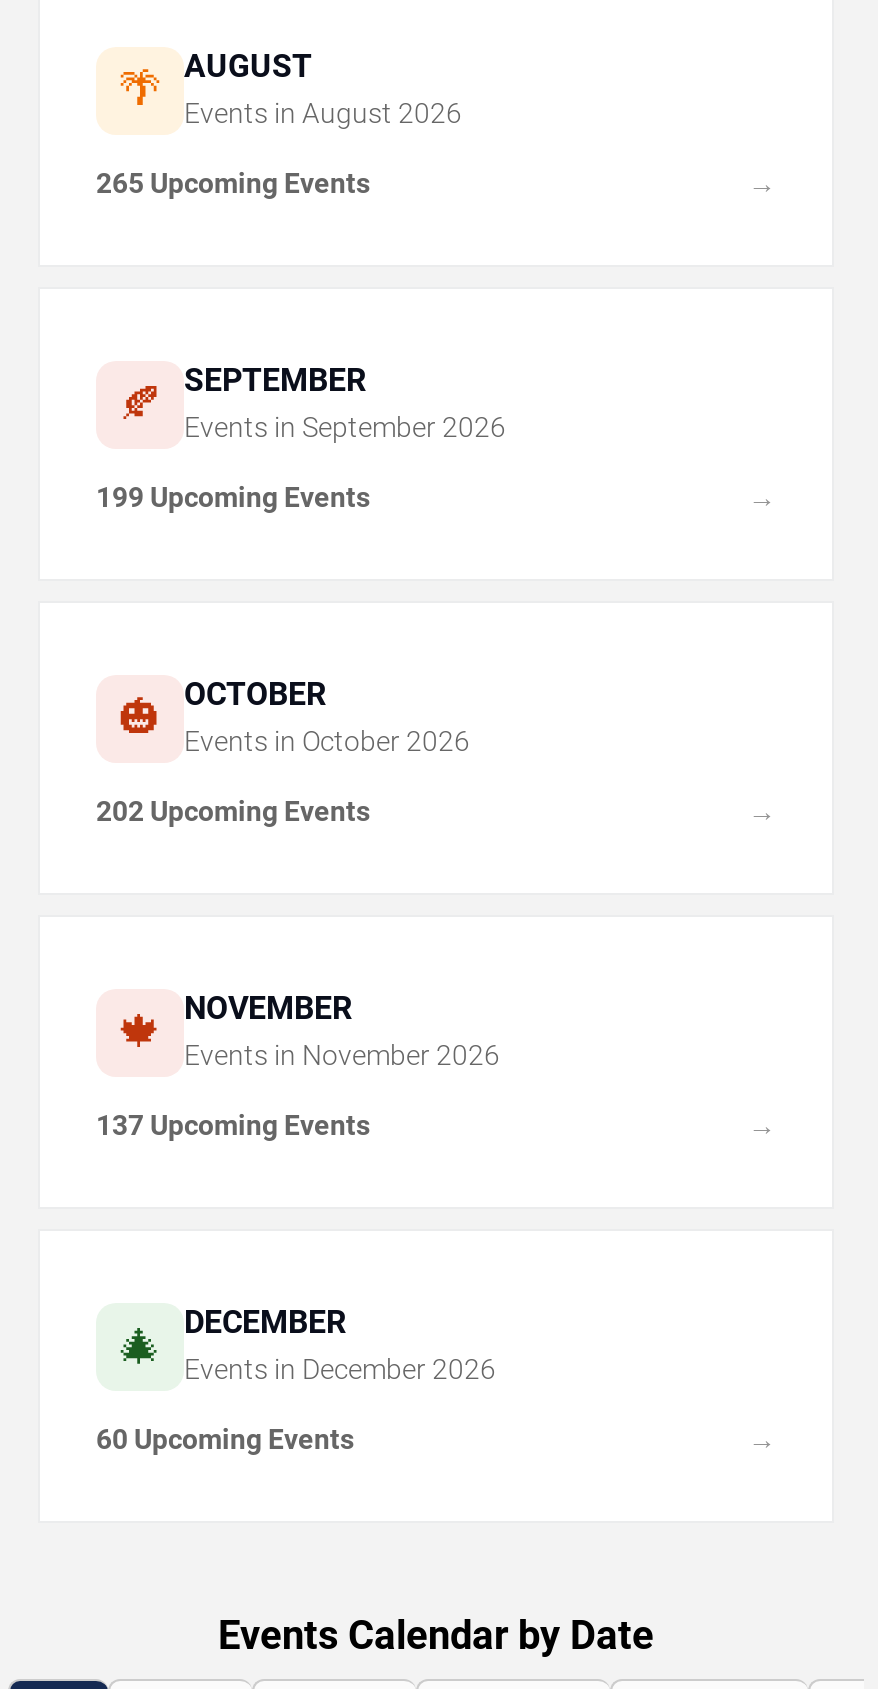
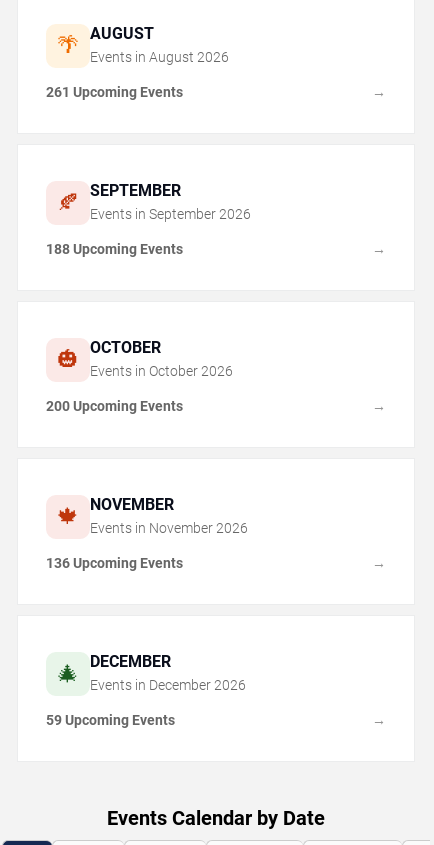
- 265 Upcoming Events
+ 261 Upcoming Events

- 199 Upcoming Events
+ 188 Upcoming Events

- 202 Upcoming Events
+ 200 Upcoming Events

- 137 Upcoming Events
+ 136 Upcoming Events

- 60 Upcoming Events
+ 59 Upcoming Events
